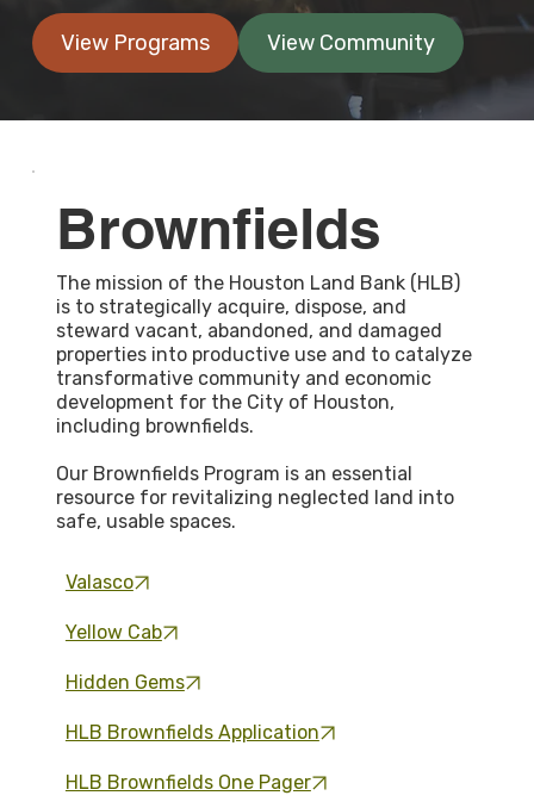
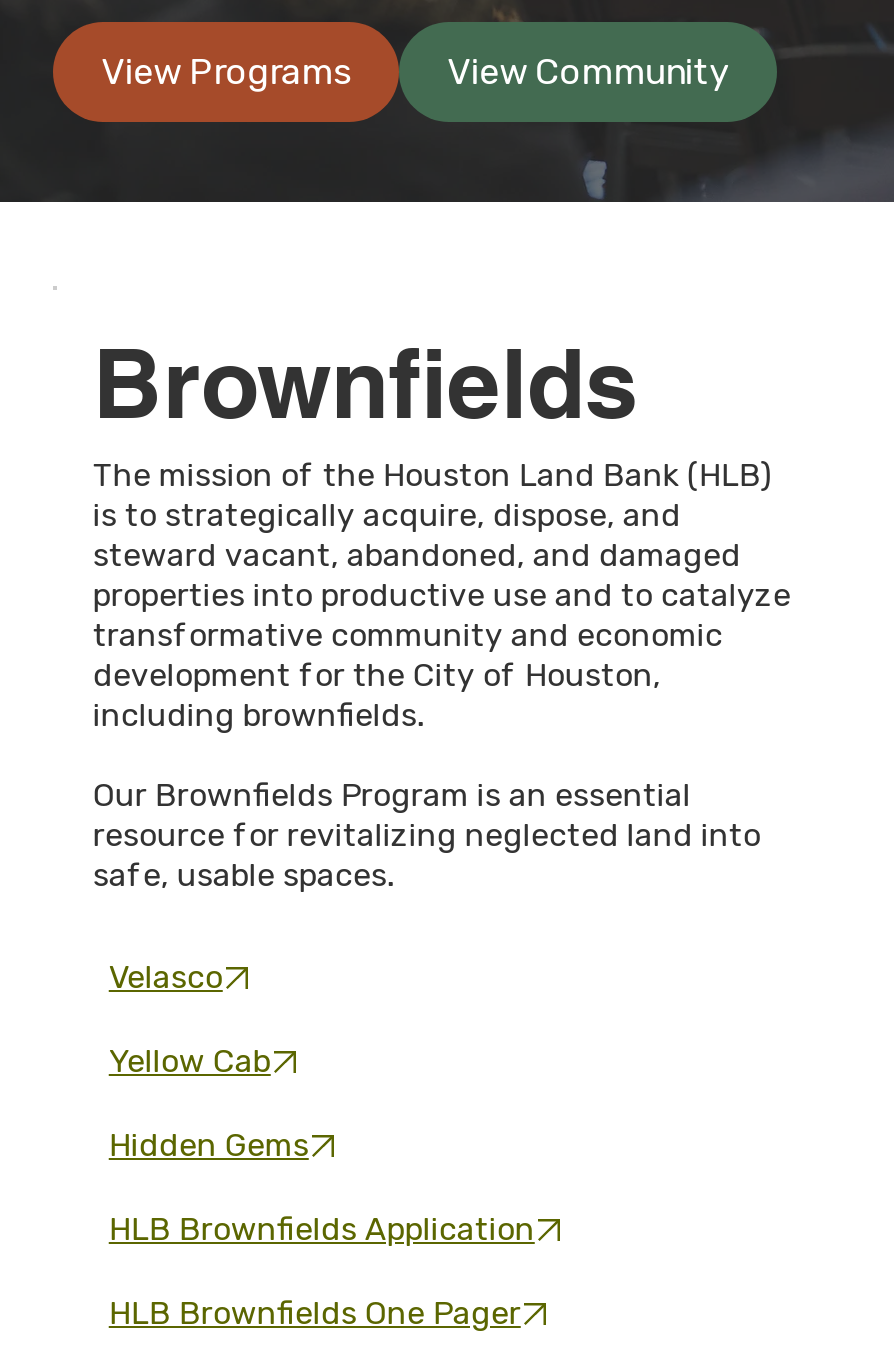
- Valasco
+ Velasco
